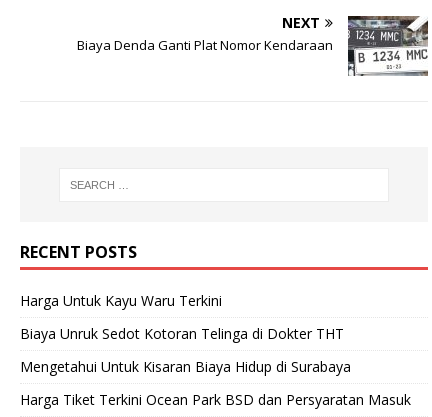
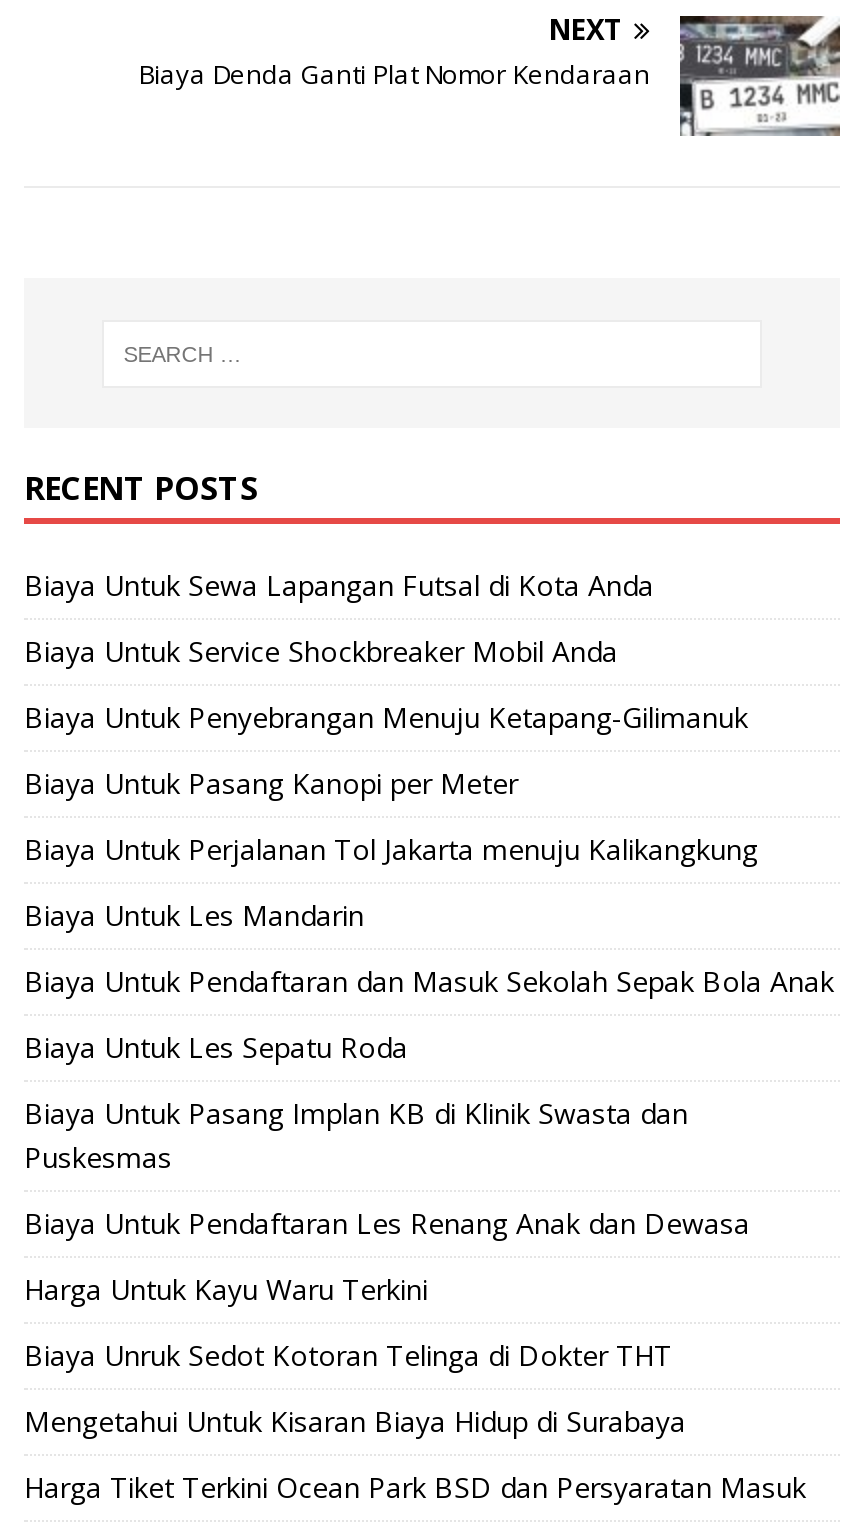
+ Biaya Untuk Sewa Lapangan Futsal di Kota Anda
+ Biaya Untuk Service Shockbreaker Mobil Anda
+ Biaya Untuk Penyebrangan Menuju Ketapang-Gilimanuk
+ Biaya Untuk Pasang Kanopi per Meter
+ Biaya Untuk Perjalanan Tol Jakarta menuju Kalikangkung
+ Biaya Untuk Les Mandarin
+ Biaya Untuk Pendaftaran dan Masuk Sekolah Sepak Bola Anak
+ Biaya Untuk Les Sepatu Roda
+ Biaya Untuk Pasang Implan KB di Klinik Swasta dan
+ Puskesmas
+ Biaya Untuk Pendaftaran Les Renang Anak dan Dewasa
